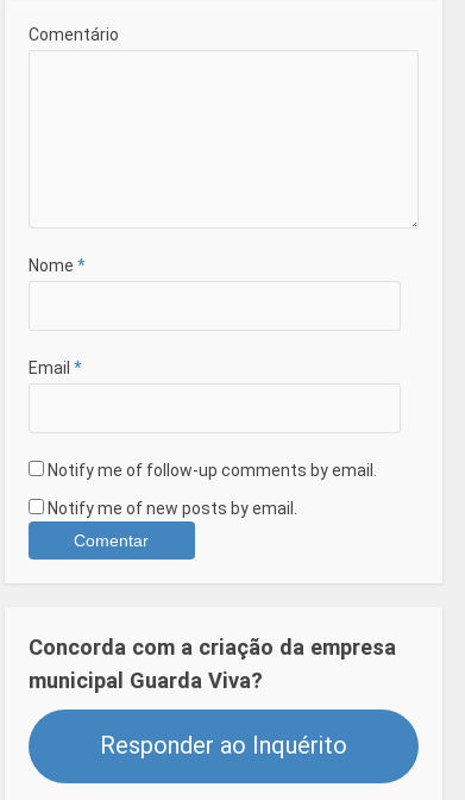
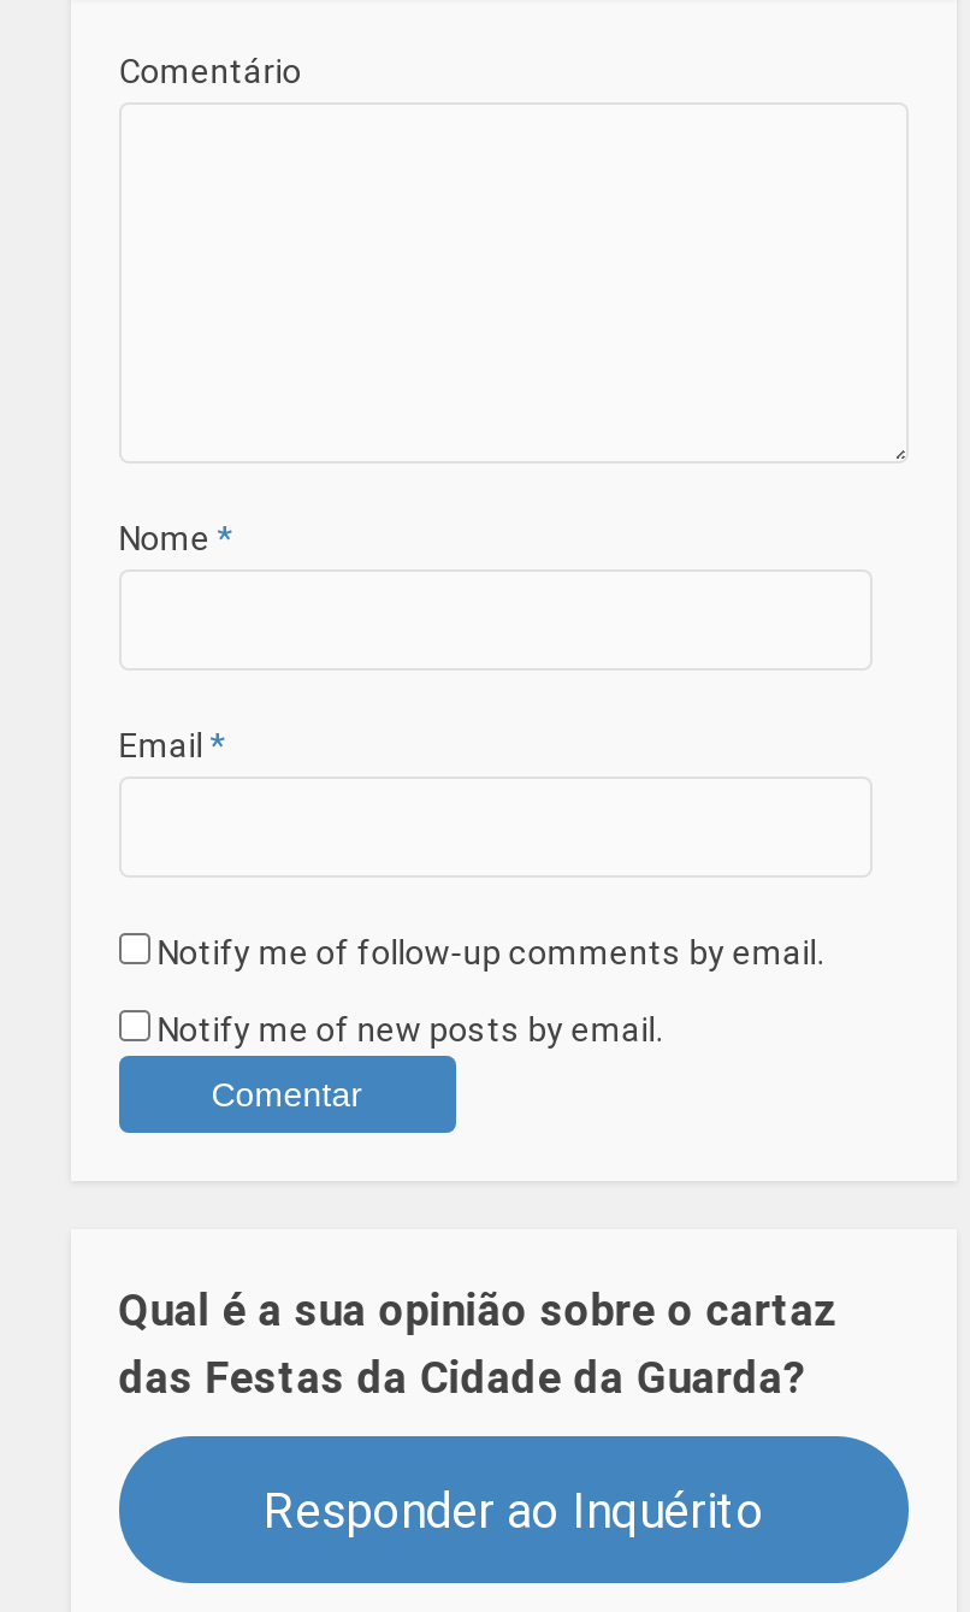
- Concorda com a criação da empresa
- municipal Guarda Viva?
+ Qual é a sua opinião sobre o cartaz
+ das Festas da Cidade da Guarda?
